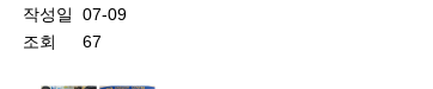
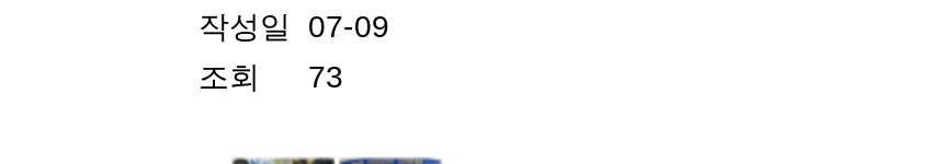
- 조회 67
+ 조회 73
